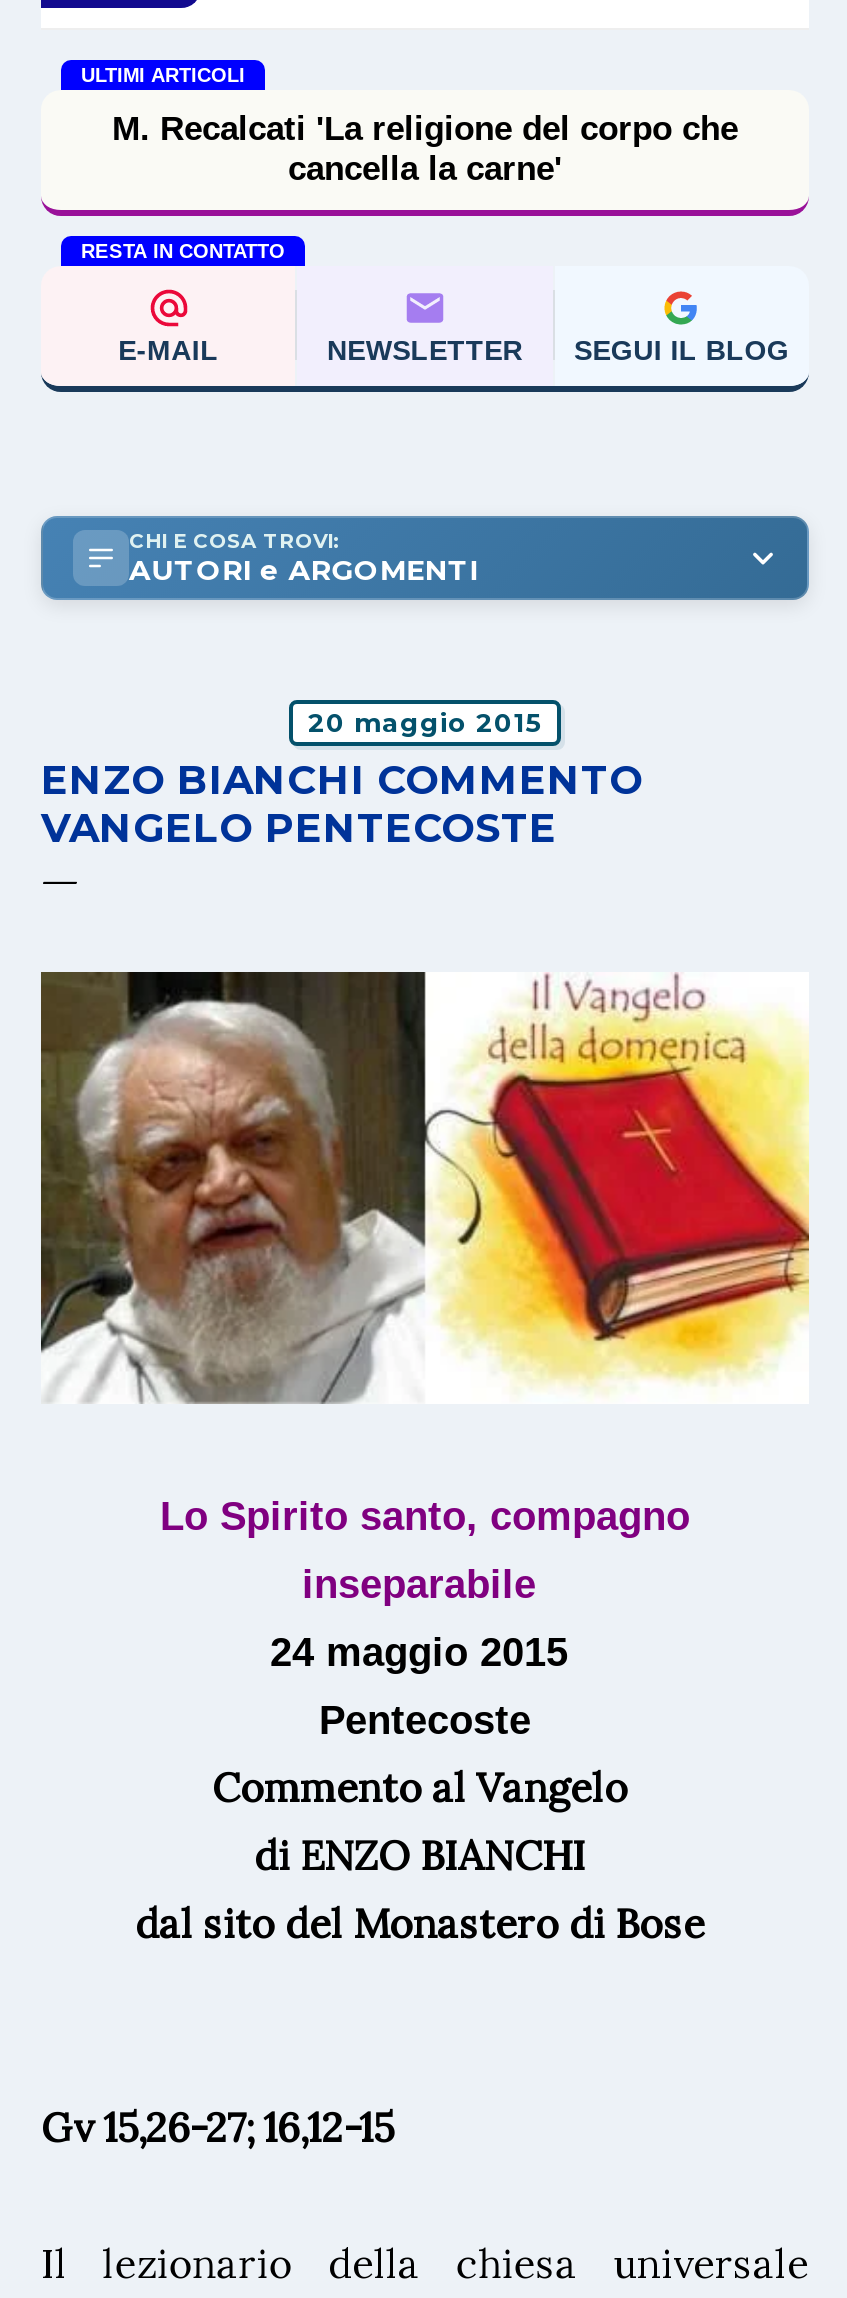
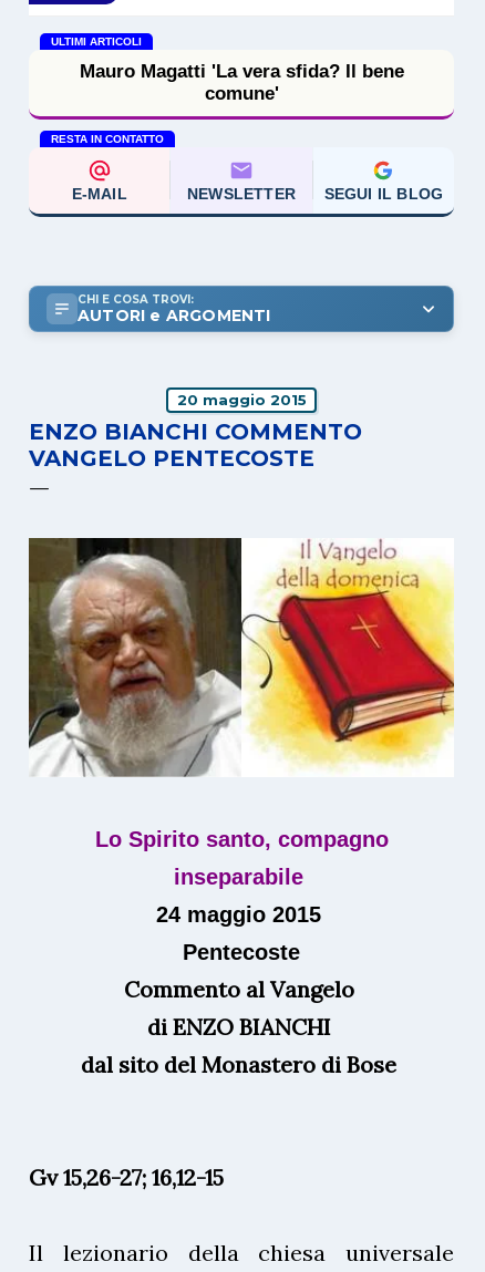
- M. Recalcati 'La religione del corpo che
- cancella la carne'
+ Mauro Magatti 'La vera sfida? Il bene
+ comune'
